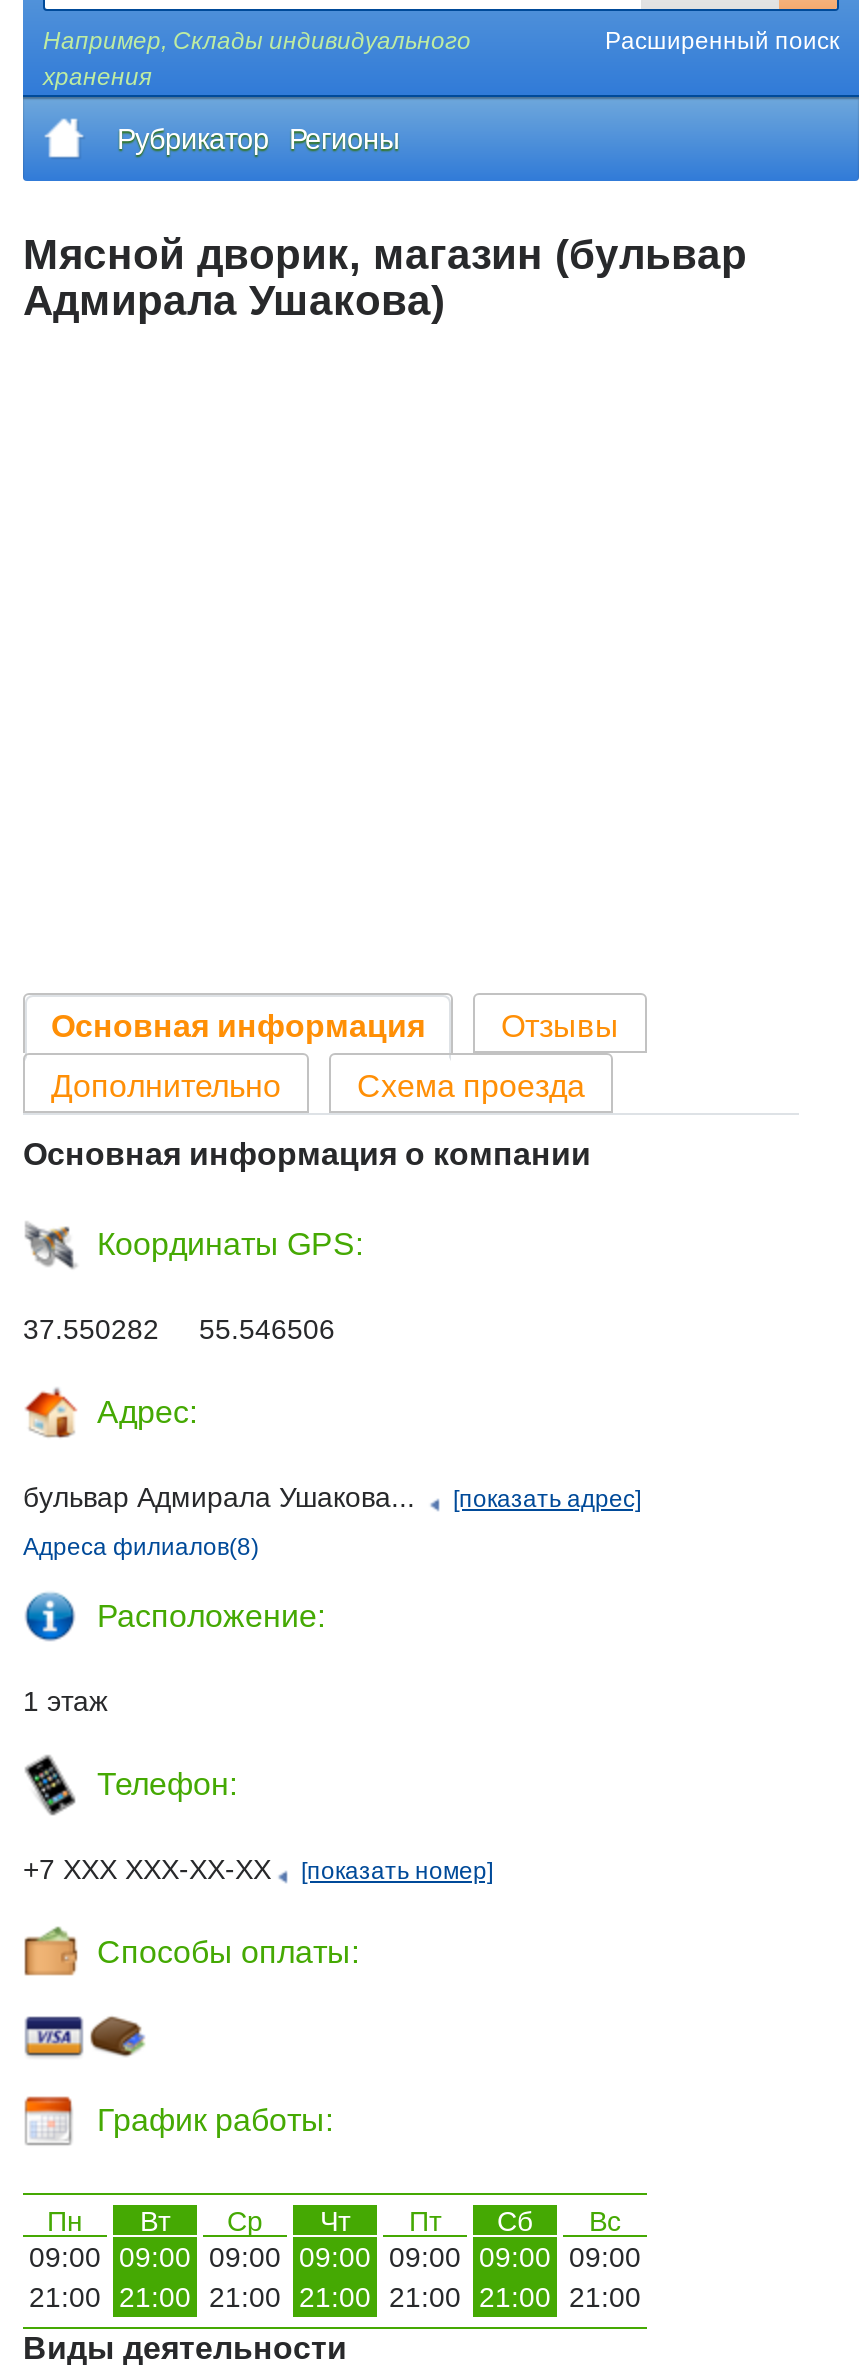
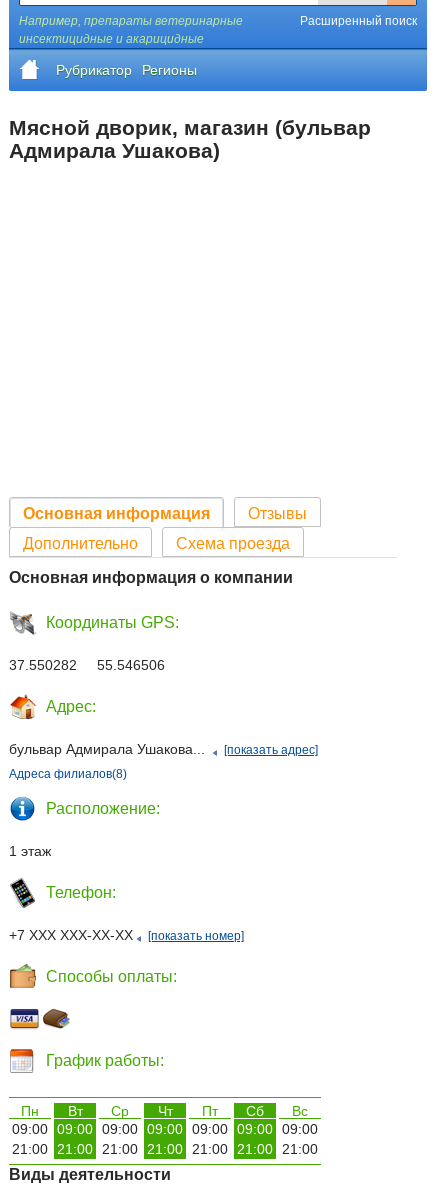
- Например, Склады индивидуального
- хранения
+ Например, препараты ветеринарные
+ инсектицидные и акарицидные
